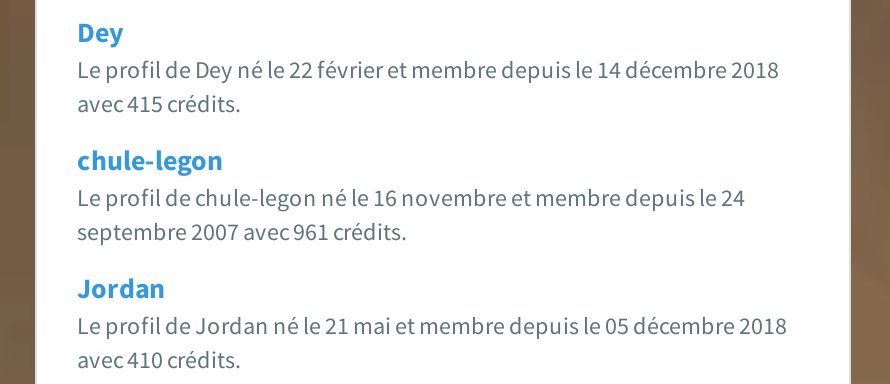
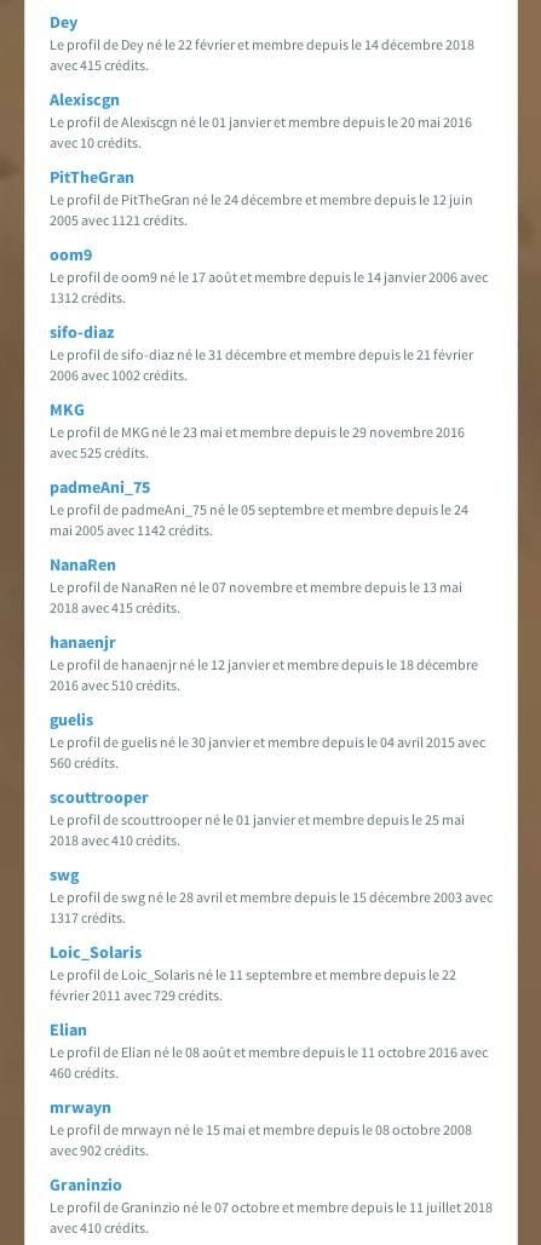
- chule-legon
- Le profil de chule-legon né le 16 novembre et membre depuis le 24
- septembre 2007 avec 961 crédits.
- Jordan
- Le profil de Jordan né le 21 mai et membre depuis le 05 décembre 2018
+ Alexiscgn
+ Le profil de Alexiscgn né le 01 janvier et membre depuis le 20 mai 2016
+ avec 10 crédits.
+ PitTheGran
+ Le profil de PitTheGran né le 24 décembre et membre depuis le 12 juin
+ 2005 avec 1121 crédits.
+ oom9
+ Le profil de oom9 né le 17 août et membre depuis le 14 janvier 2006 avec
+ 1312 crédits.
+ sifo-diaz
+ Le profil de sifo-diaz né le 31 décembre et membre depuis le 21 février
+ 2006 avec 1002 crédits.
+ MKG
+ Le profil de MKG né le 23 mai et membre depuis le 29 novembre 2016
+ avec 525 crédits.
+ padmeAni_75
+ Le profil de padmeAni_75 né le 05 septembre et membre depuis le 24
+ mai 2005 avec 1142 crédits.
+ NanaRen
+ Le profil de NanaRen né le 07 novembre et membre depuis le 13 mai
+ 2018 avec 415 crédits.
+ hanaenjr
+ Le profil de hanaenjr né le 12 janvier et membre depuis le 18 décembre
+ 2016 avec 510 crédits.
+ guelis
+ Le profil de guelis né le 30 janvier et membre depuis le 04 avril 2015 avec
+ 560 crédits.
+ scouttrooper
+ Le profil de scouttrooper né le 01 janvier et membre depuis le 25 mai
+ 2018 avec 410 crédits.
+ swg
+ Le profil de swg né le 28 avril et membre depuis le 15 décembre 2003 avec
+ 1317 crédits.
+ Loic_Solaris
+ Le profil de Loic_Solaris né le 11 septembre et membre depuis le 22
+ février 2011 avec 729 crédits.
+ Elian
+ Le profil de Elian né le 08 août et membre depuis le 11 octobre 2016 avec
+ 460 crédits.
+ mrwayn
+ Le profil de mrwayn né le 15 mai et membre depuis le 08 octobre 2008
+ avec 902 crédits.
+ Graninzio
+ Le profil de Graninzio né le 07 octobre et membre depuis le 11 juillet 2018
